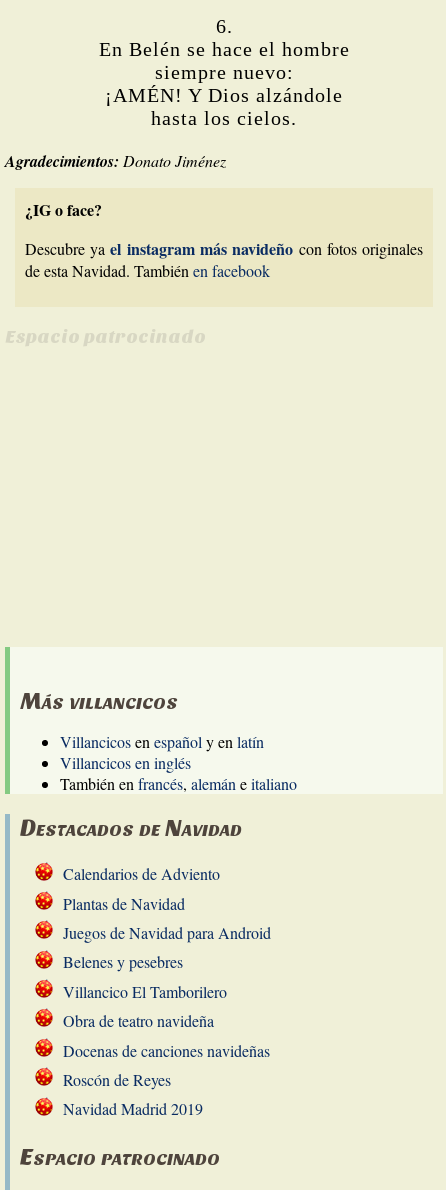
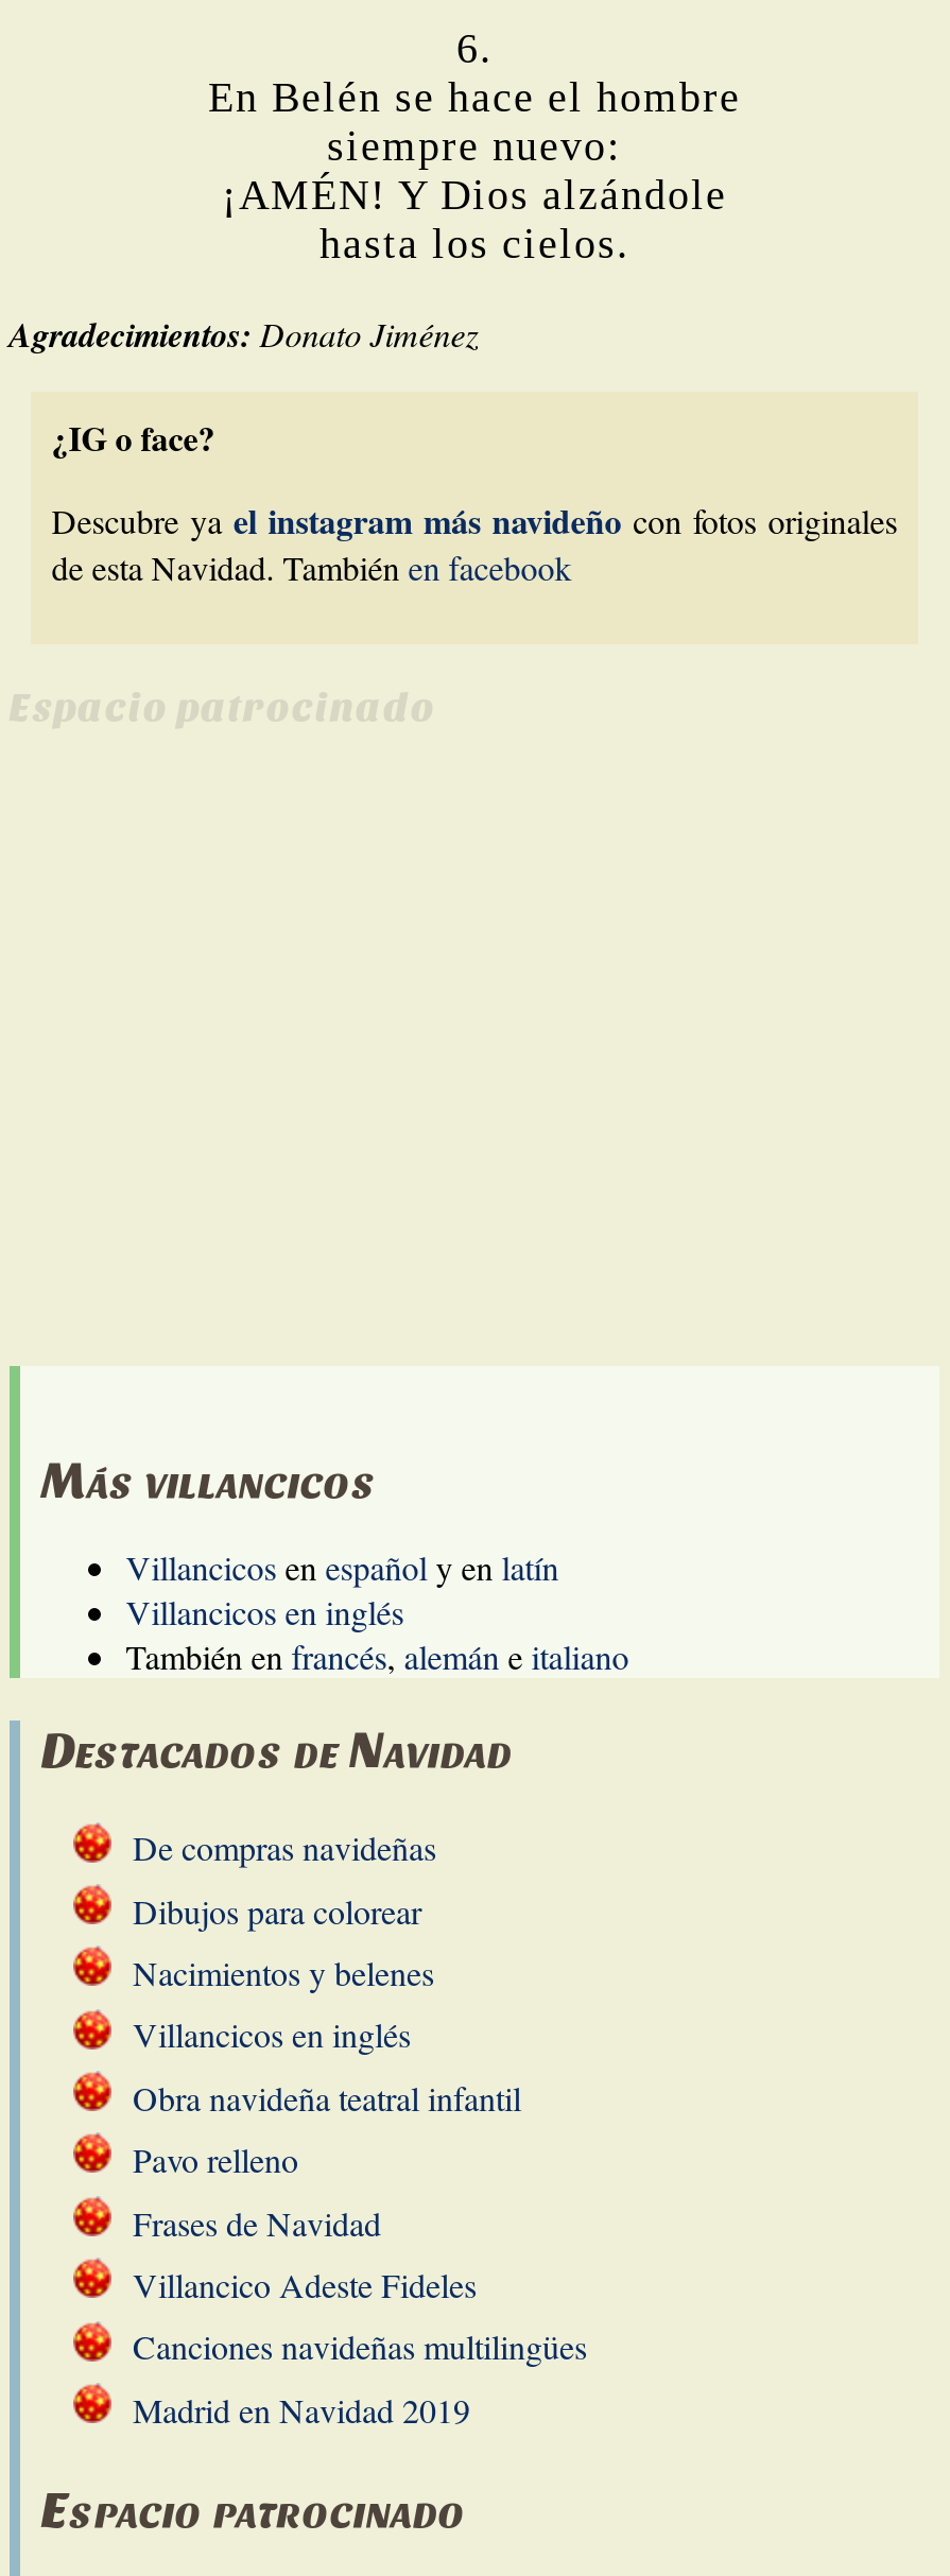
- Calendarios de Adviento
- Plantas de Navidad
- Juegos de Navidad para Android
- Belenes y pesebres
- Villancico El Tamborilero
- Obra de teatro navideña
- Docenas de canciones navideñas
- Roscón de Reyes
- Navidad Madrid 2019
+ De compras navideñas
+ Dibujos para colorear
+ Nacimientos y belenes
+ Villancicos en inglés
+ Obra navideña teatral infantil
+ Pavo relleno
+ Frases de Navidad
+ Villancico Adeste Fideles
+ Canciones navideñas multilingües
+ Madrid en Navidad 2019
